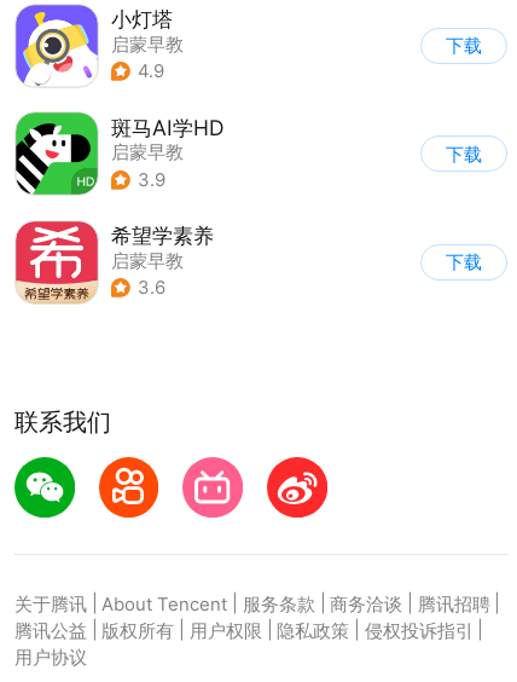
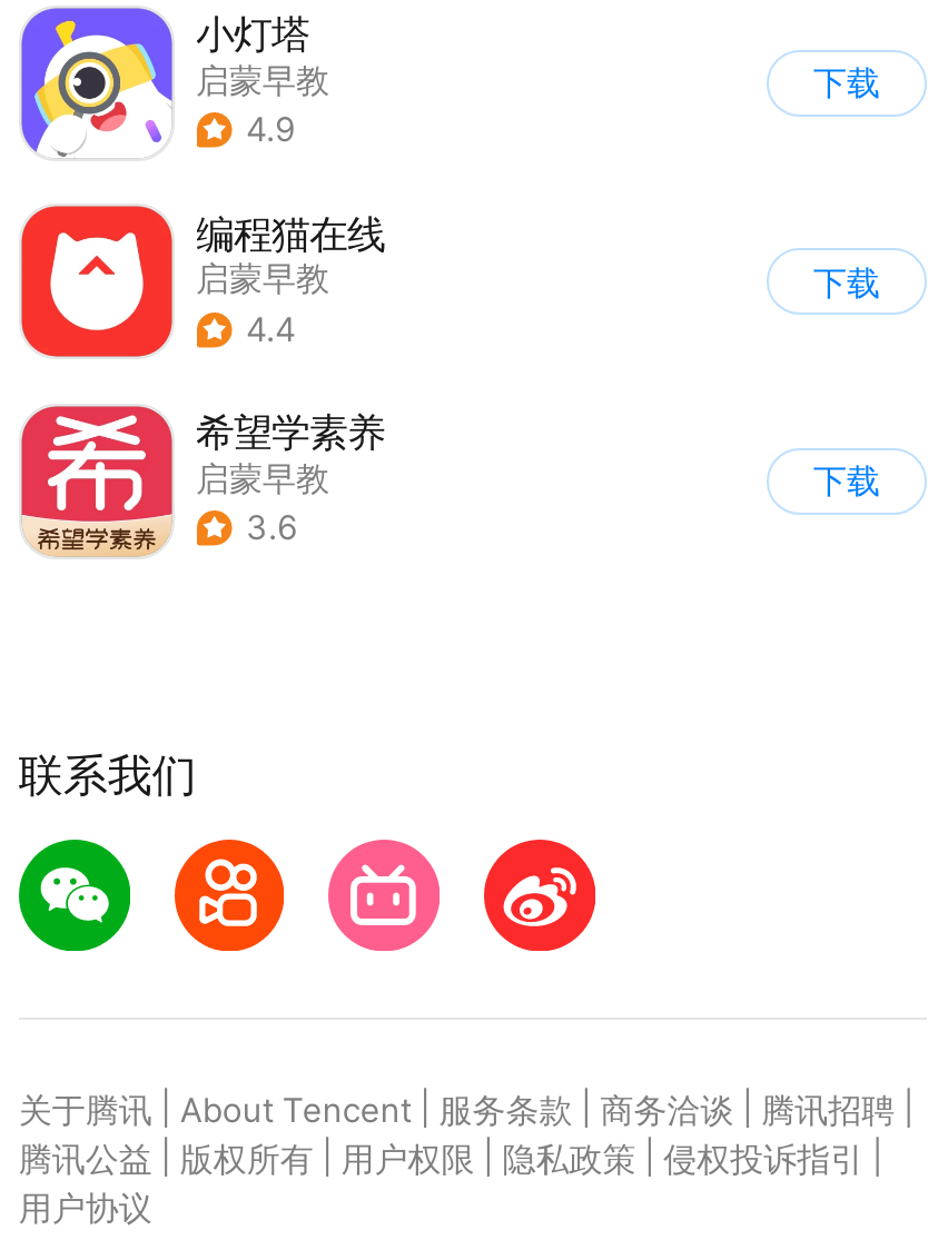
- [image]
- 斑马AI学HD
+ [image]
+ 编程猫在线

- 3.9
+ 4.4
